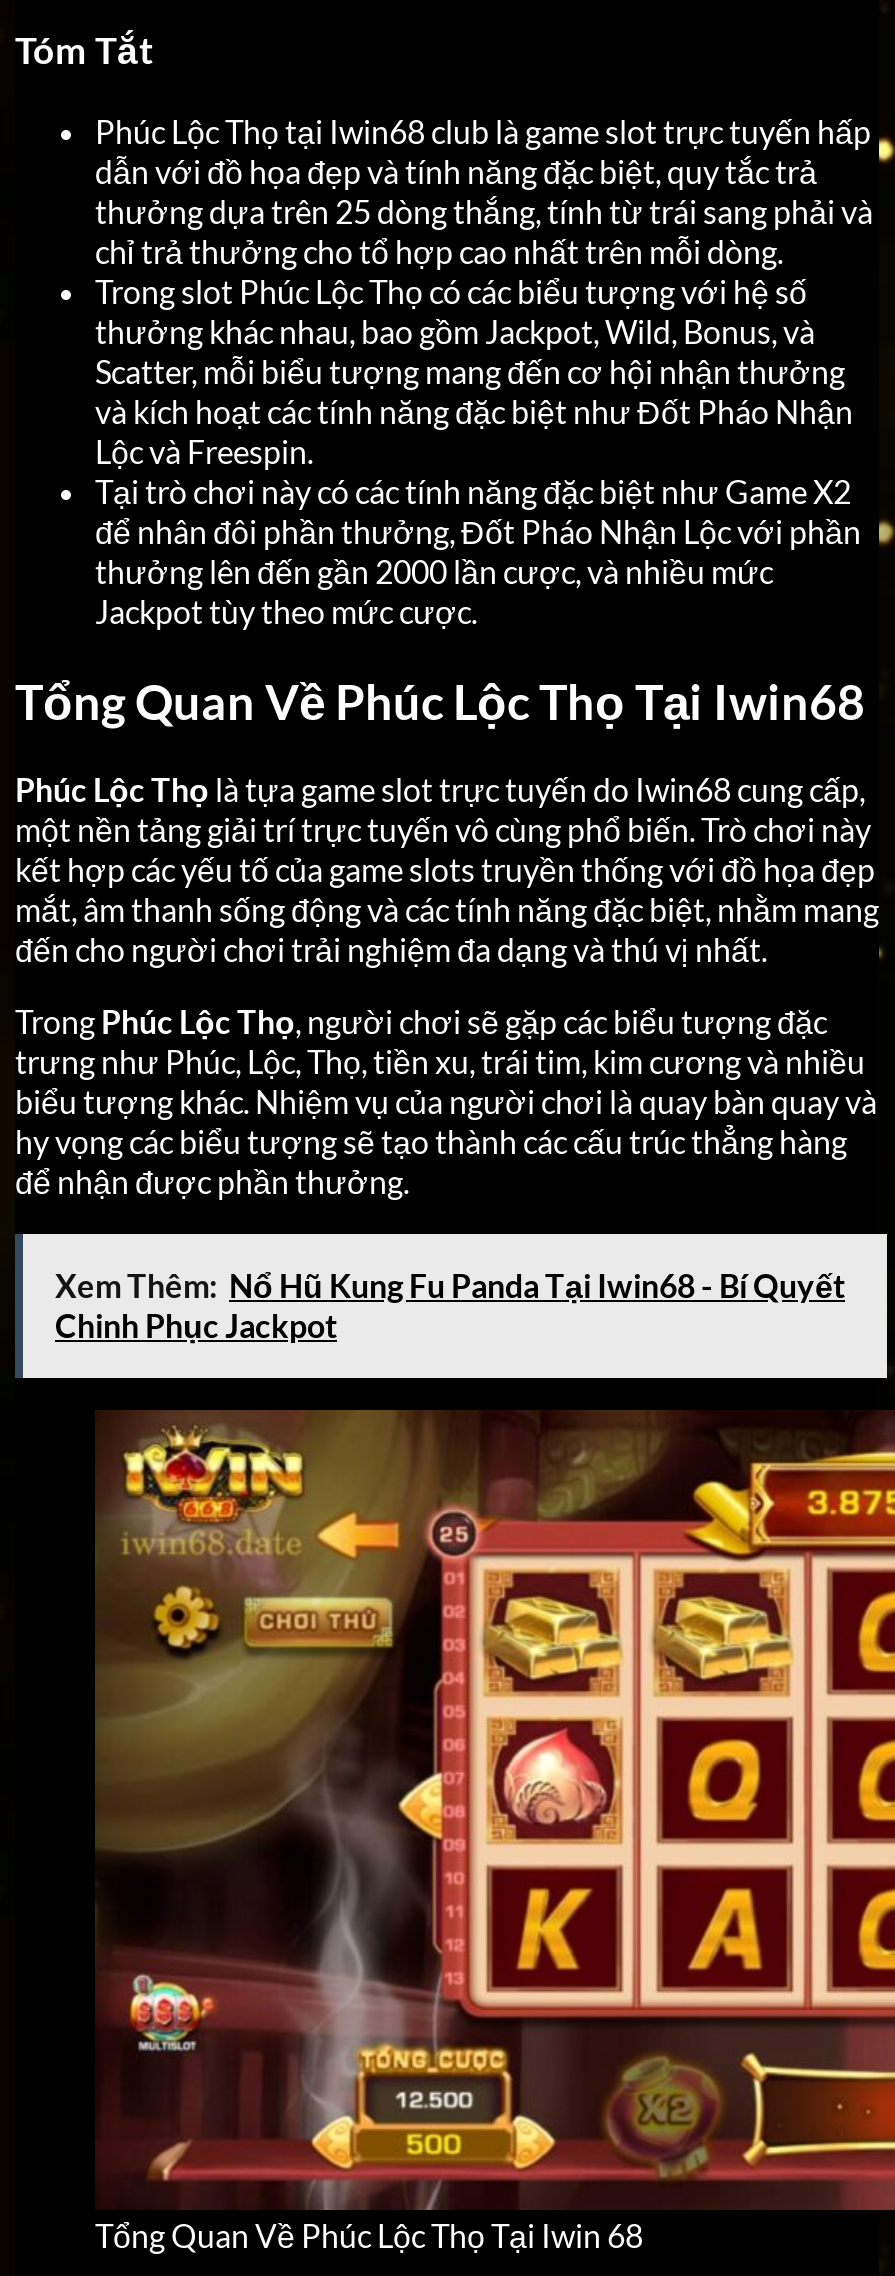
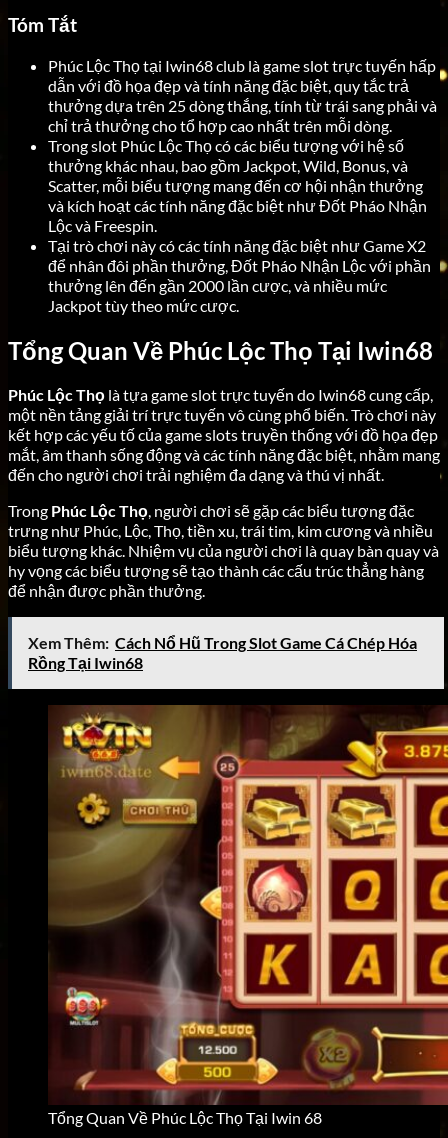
- Xem Thêm: Nổ Hũ Kung Fu Panda Tại Iwin68 - Bí Quyết
- Chinh Phục Jackpot
+ Xem Thêm: Cách Nổ Hũ Trong Slot Game Cá Chép Hóa
+ Rồng Tại Iwin68
